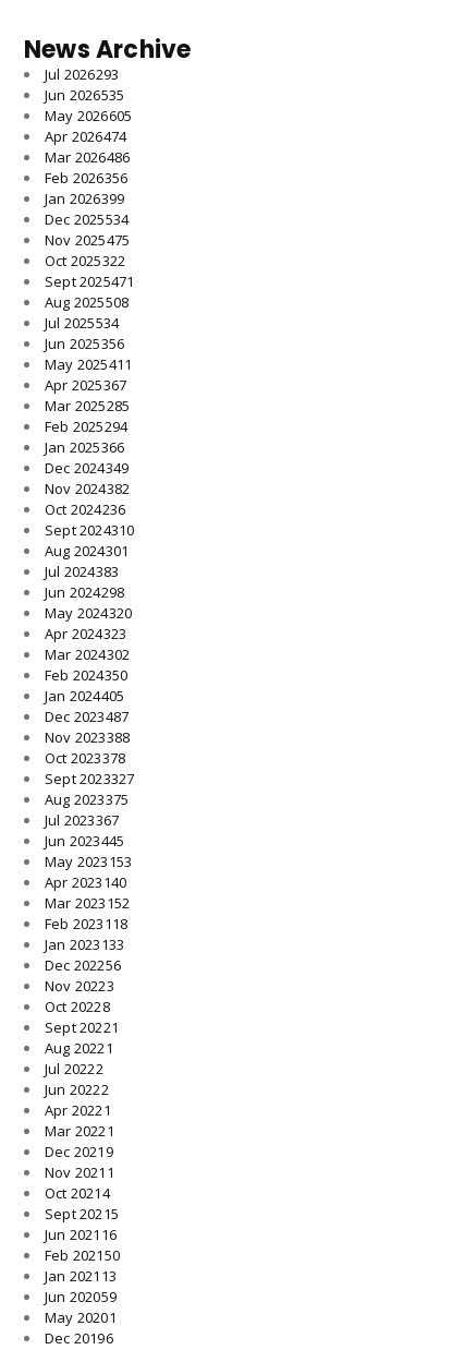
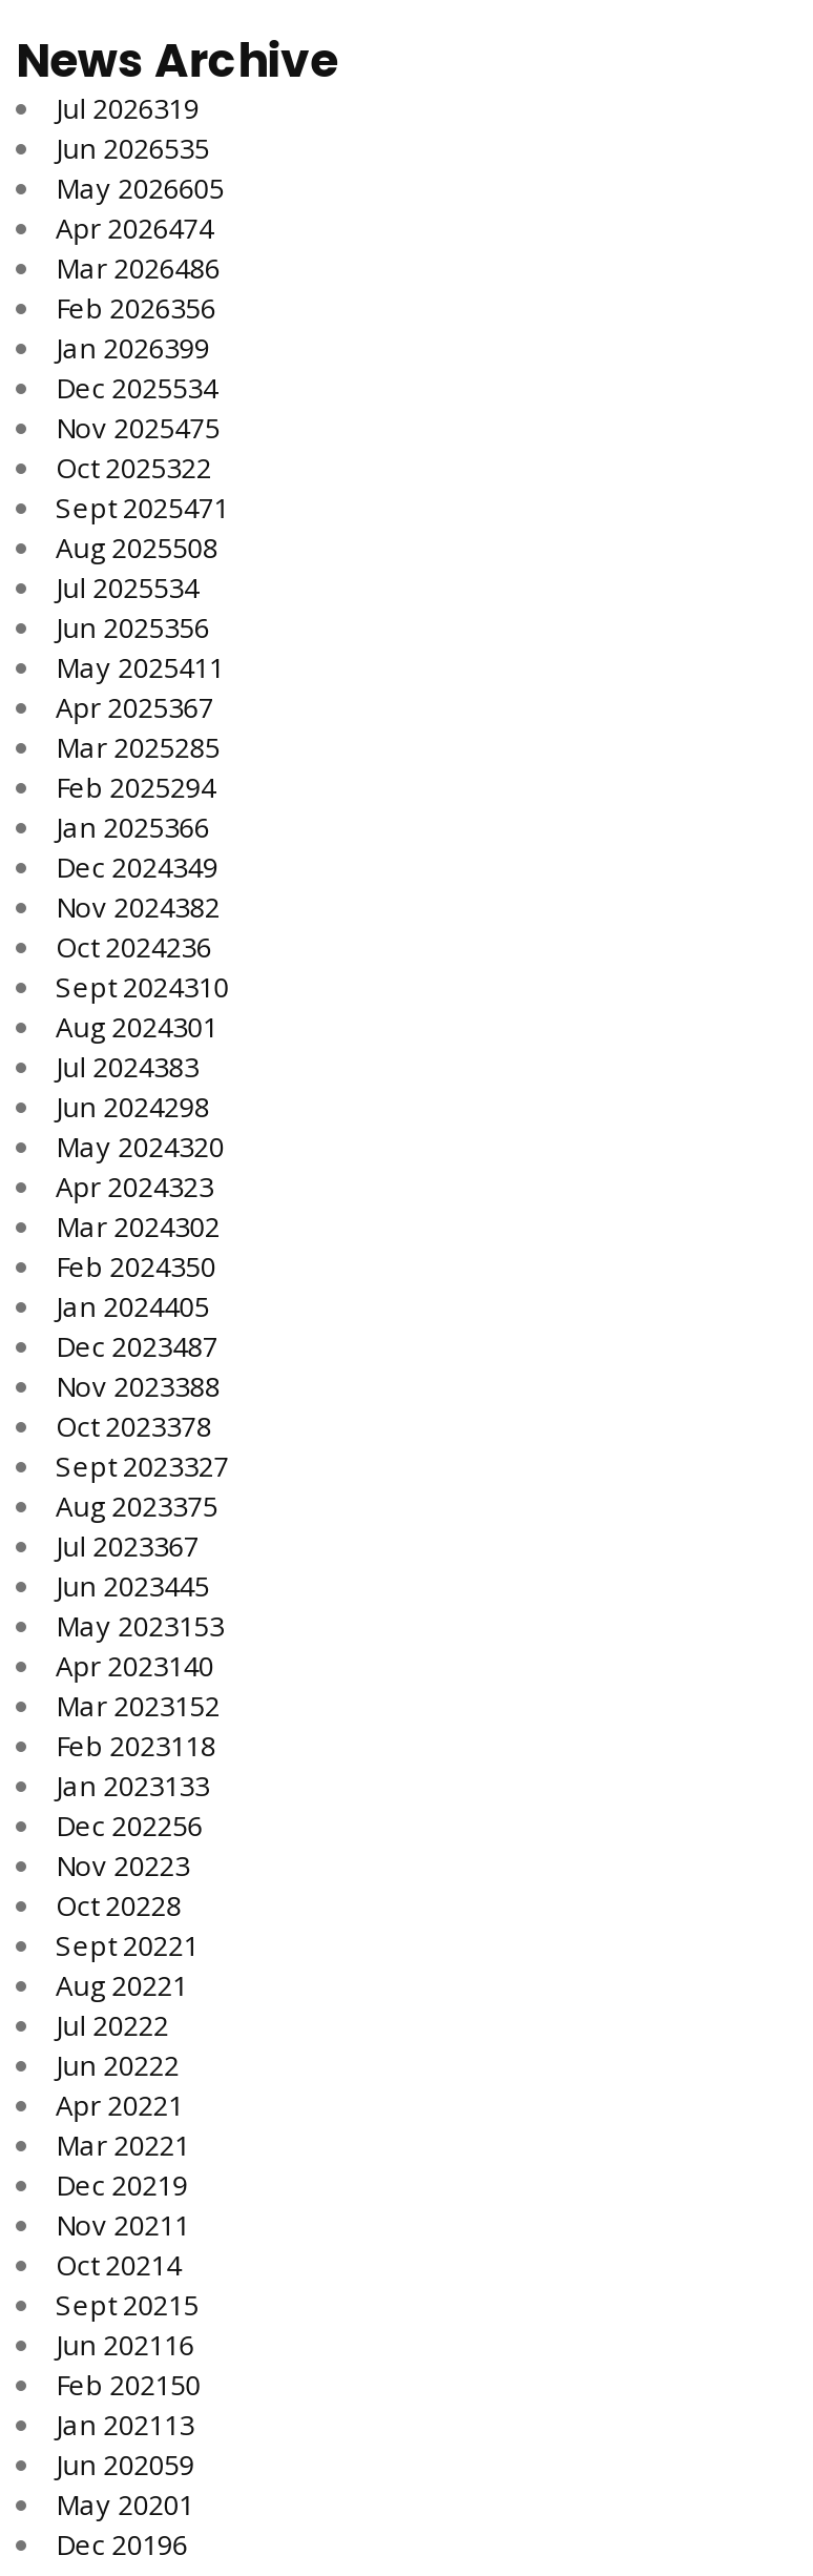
- Jul 2026293
+ Jul 2026319
